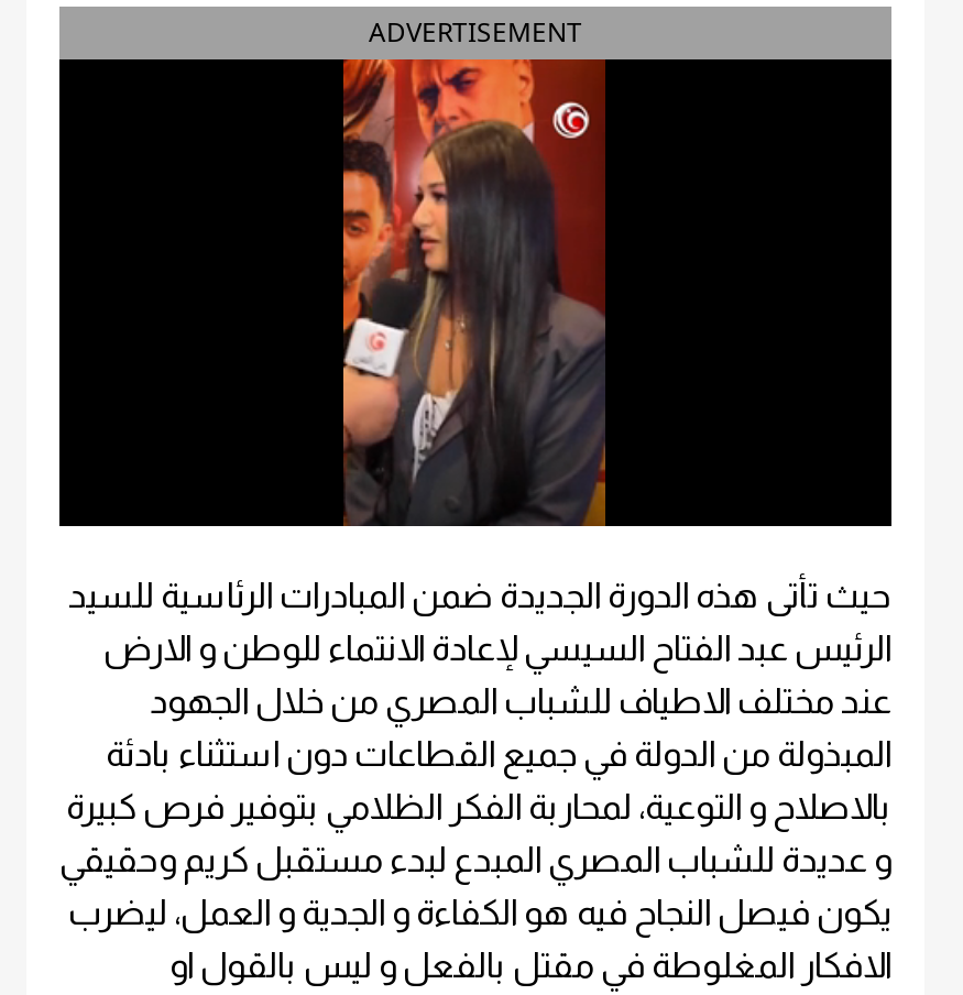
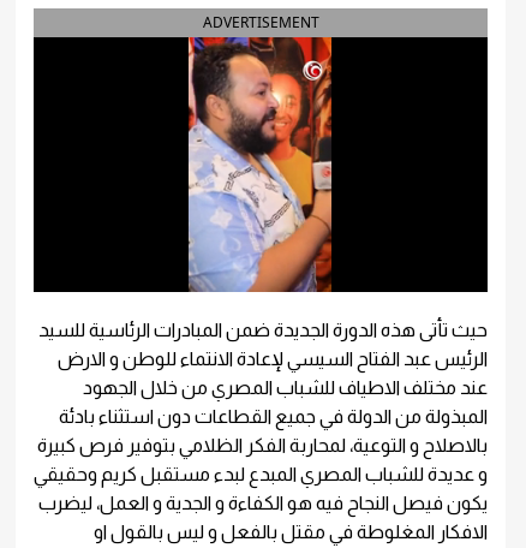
- [image]
+ [image]
